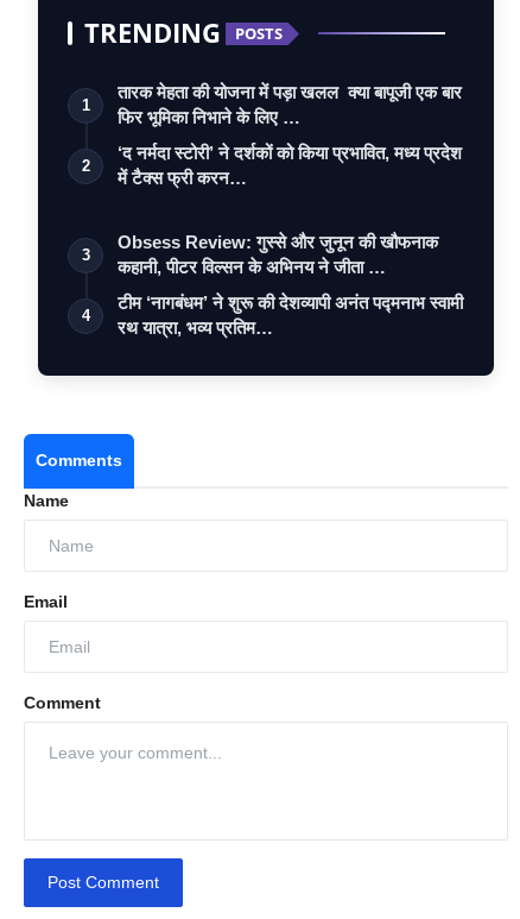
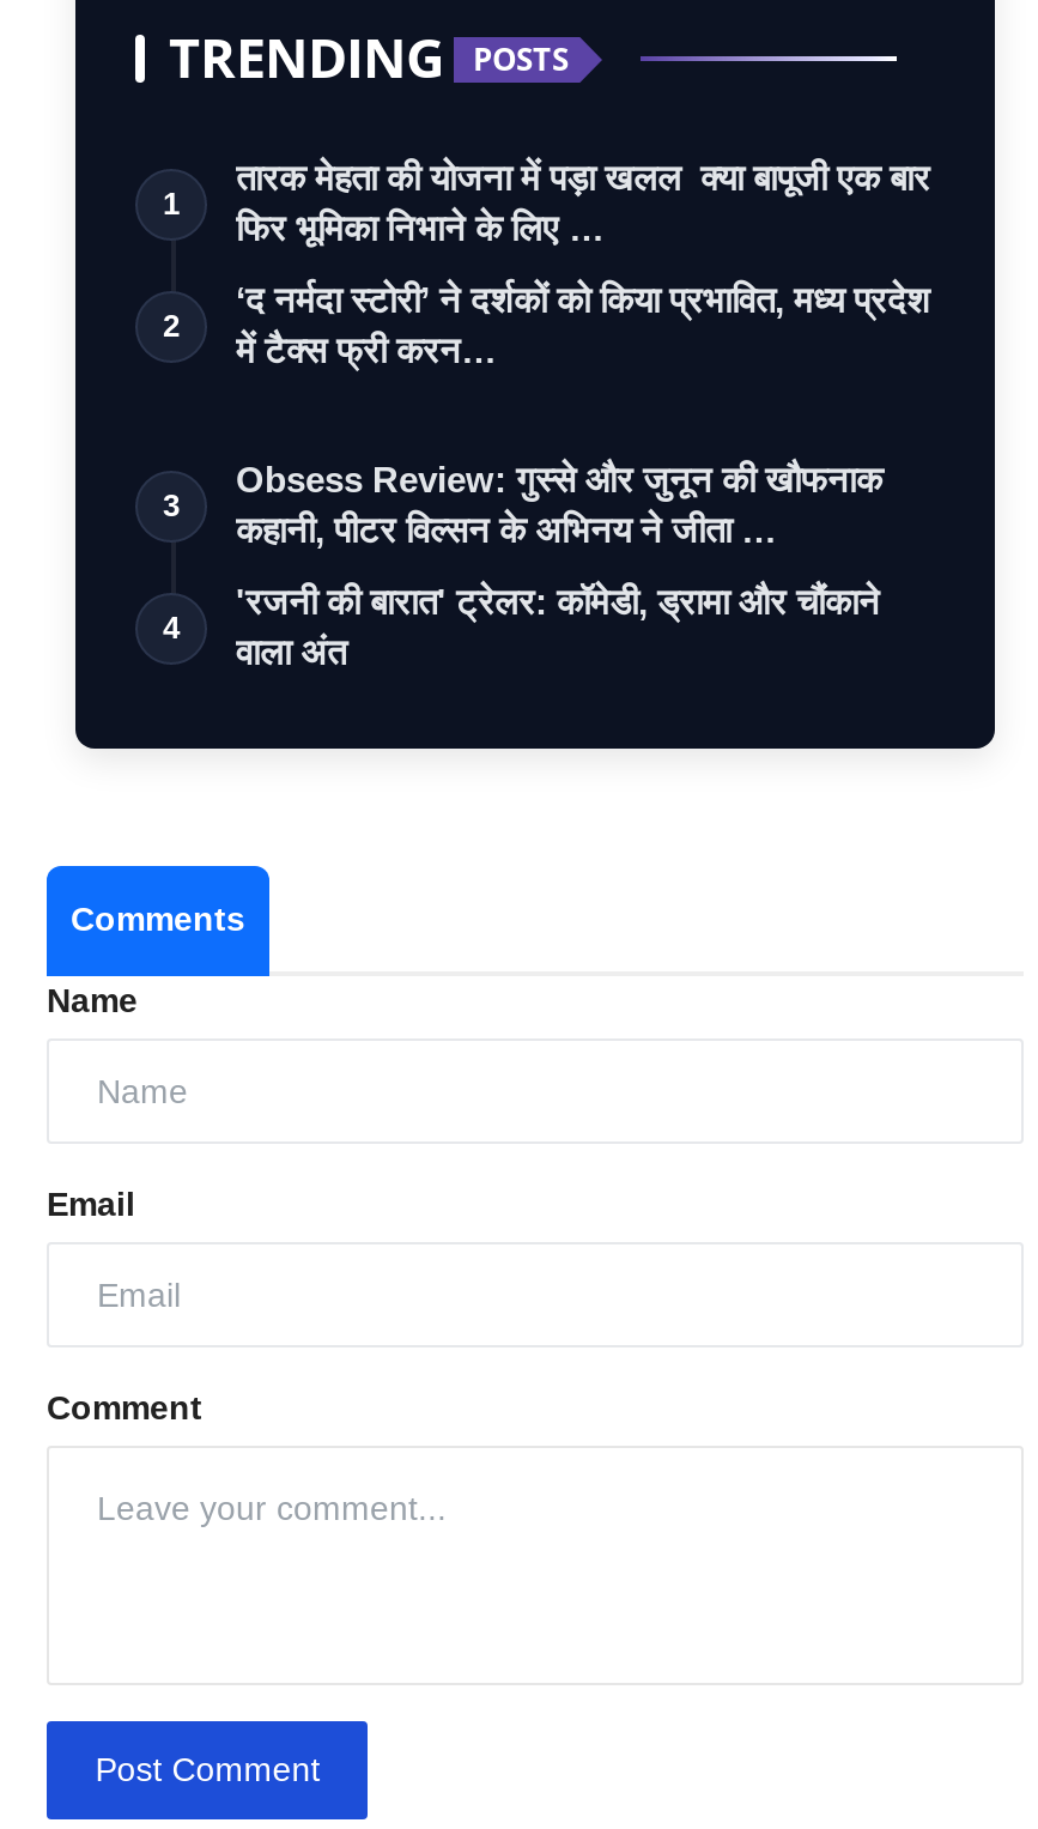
- टीम ‘नागबंधम’ ने शुरू की देशव्यापी अनंत पद्मनाभ स्वामी
- रथ यात्रा, भव्य प्रतिम…
+ 'रजनी की बारात' ट्रेलर: कॉमेडी, ड्रामा और चौंकाने
+ वाला अंत
